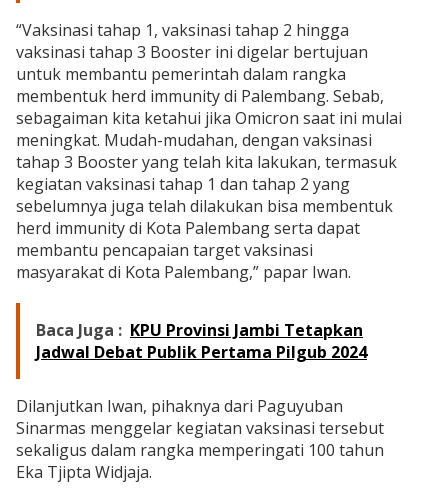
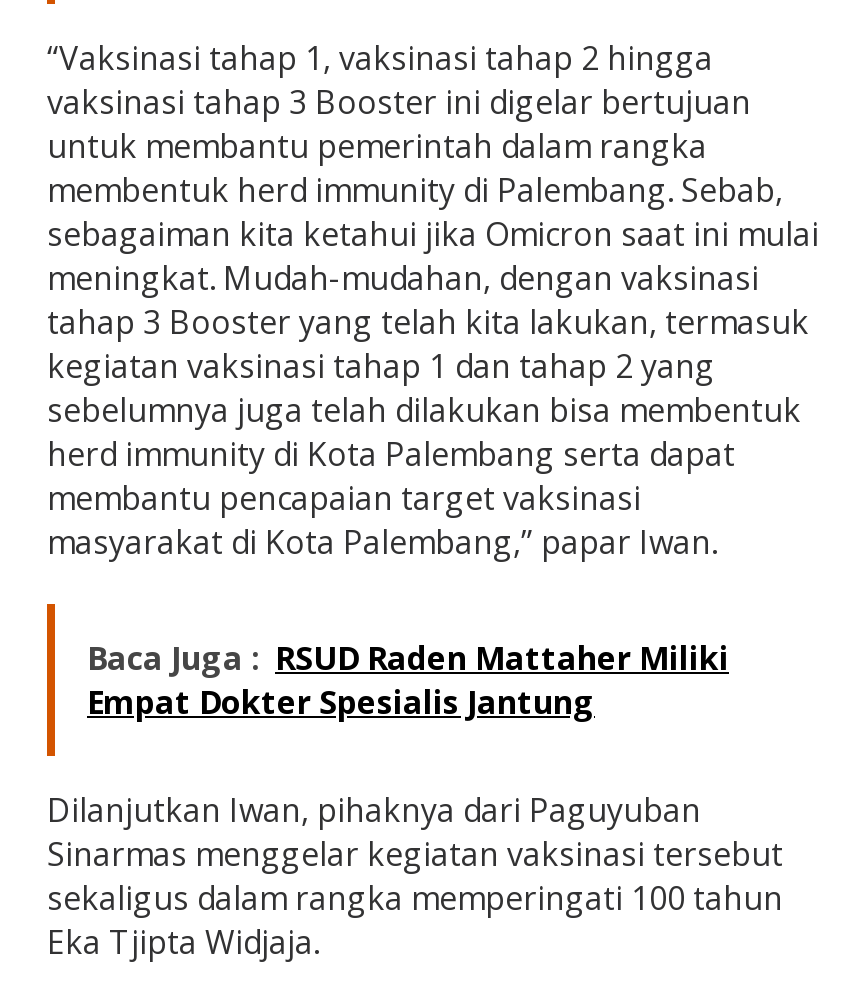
- Baca Juga : KPU Provinsi Jambi Tetapkan
- Jadwal Debat Publik Pertama Pilgub 2024
+ Baca Juga : RSUD Raden Mattaher Miliki
+ Empat Dokter Spesialis Jantung
